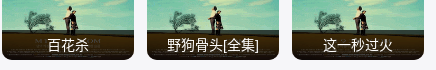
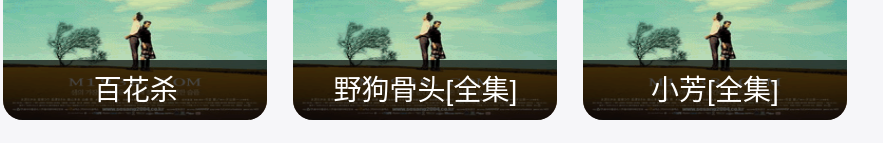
- 这一秒过火
+ 小芳[全集]
